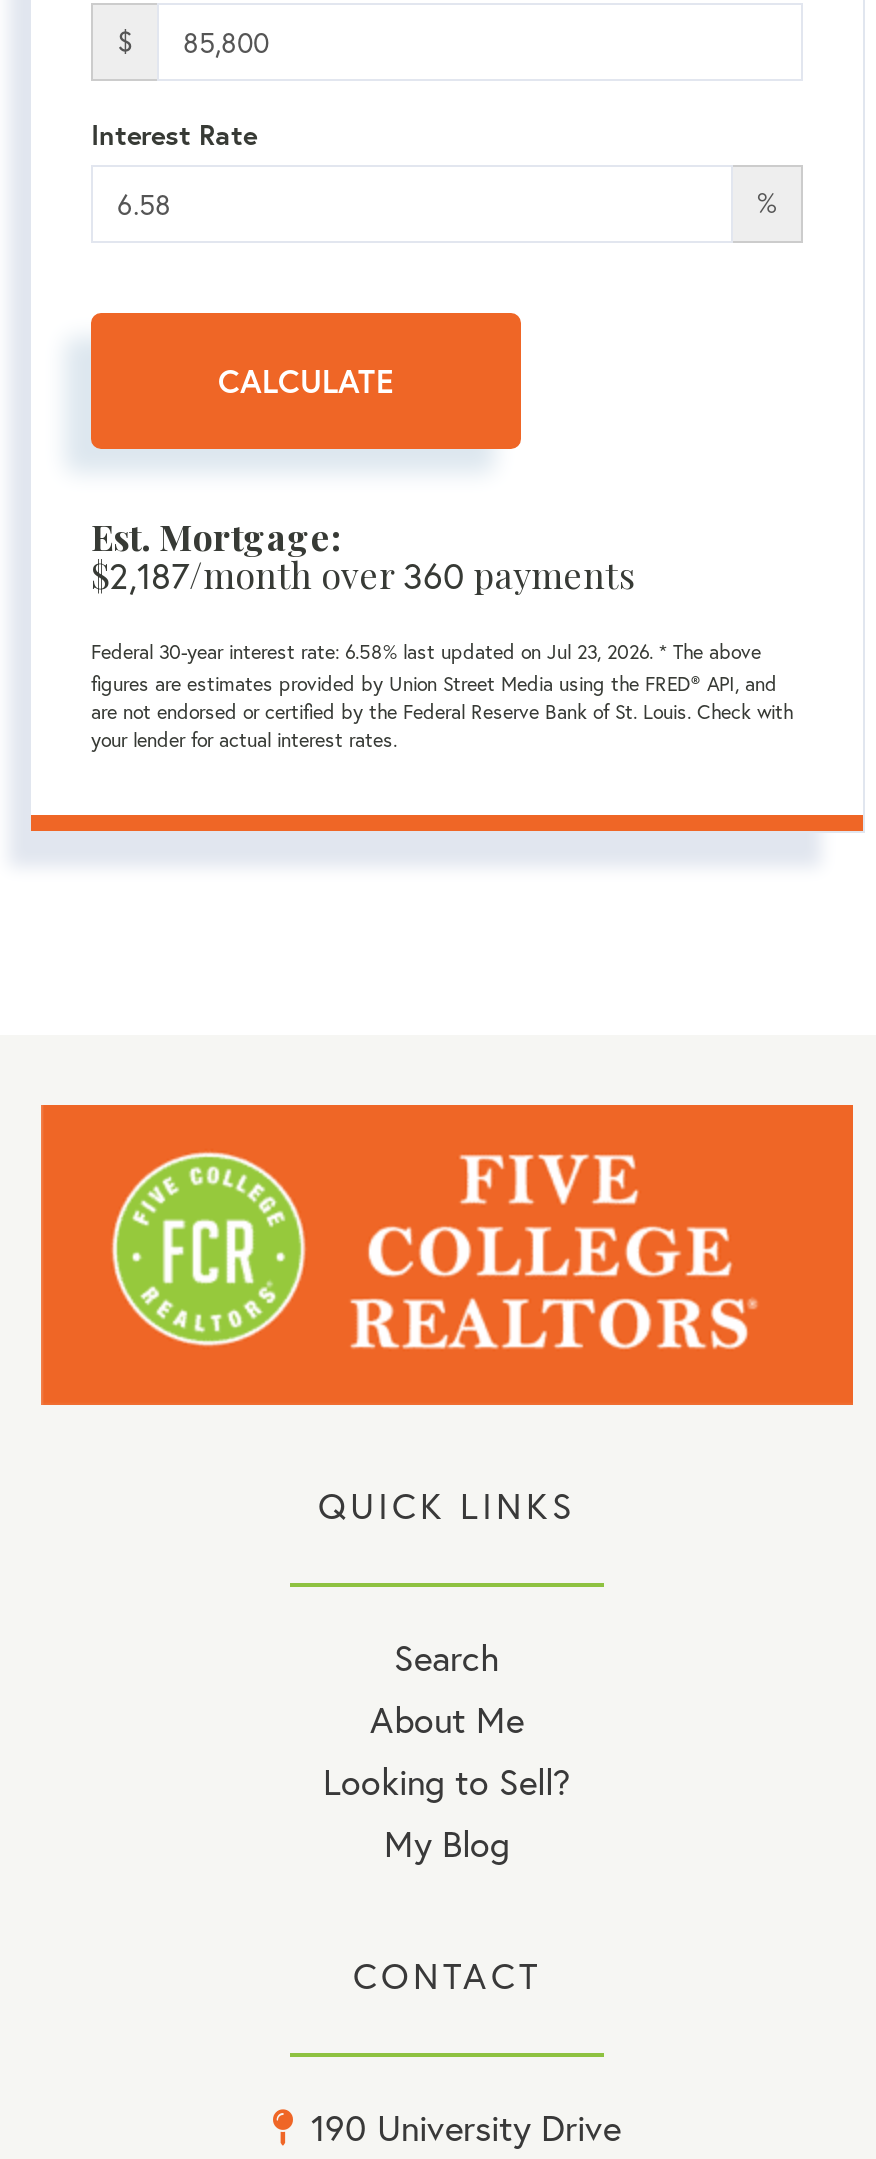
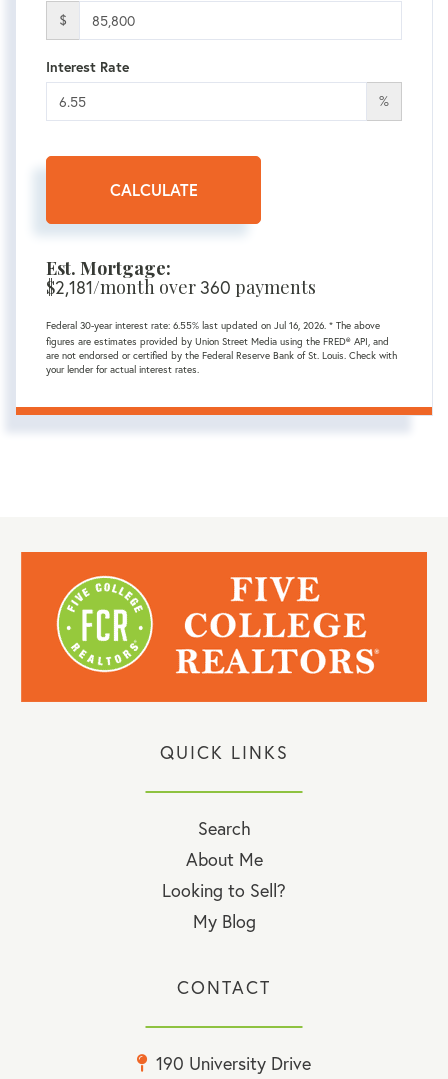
- $2,187/month over 360 payments
+ $2,181/month over 360 payments

- Federal 30-year interest rate: 6.58% last updated on Jul 23, 2026. * The above
+ Federal 30-year interest rate: 6.55% last updated on Jul 16, 2026. * The above
